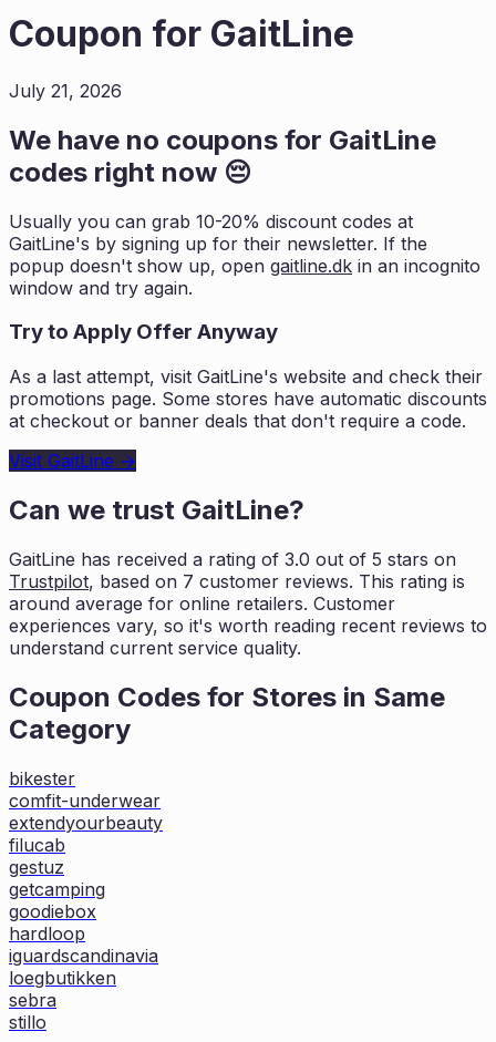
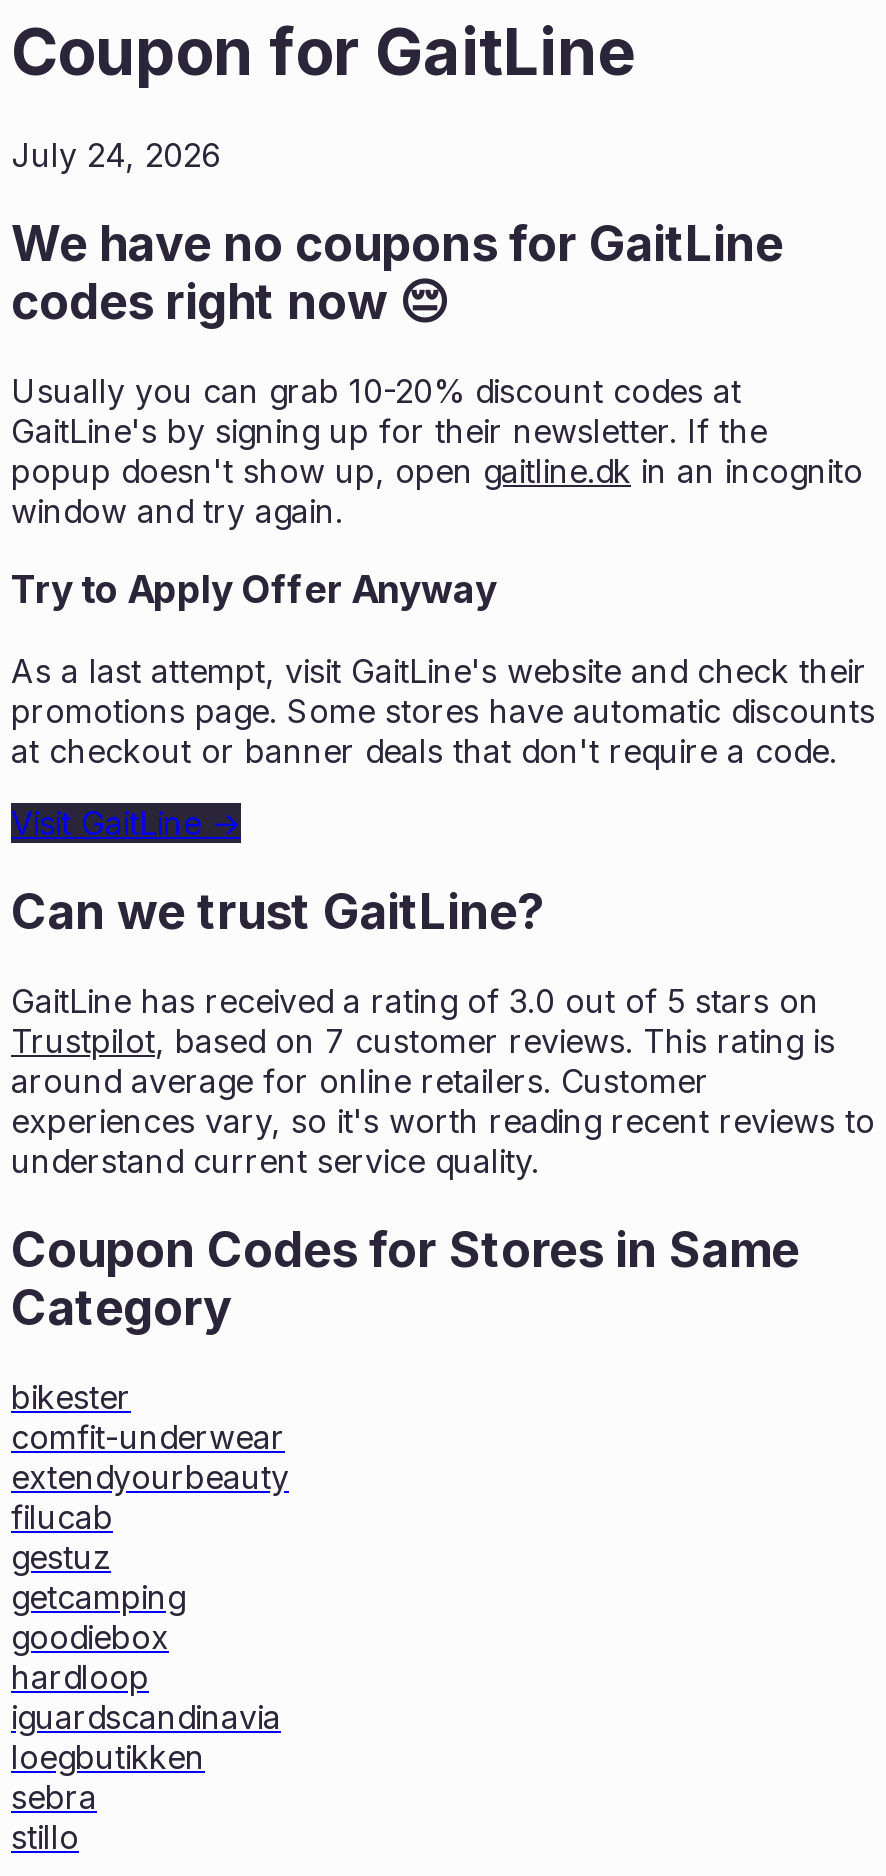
- July 21, 2026
+ July 24, 2026
